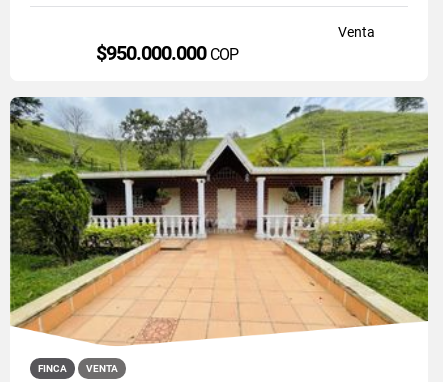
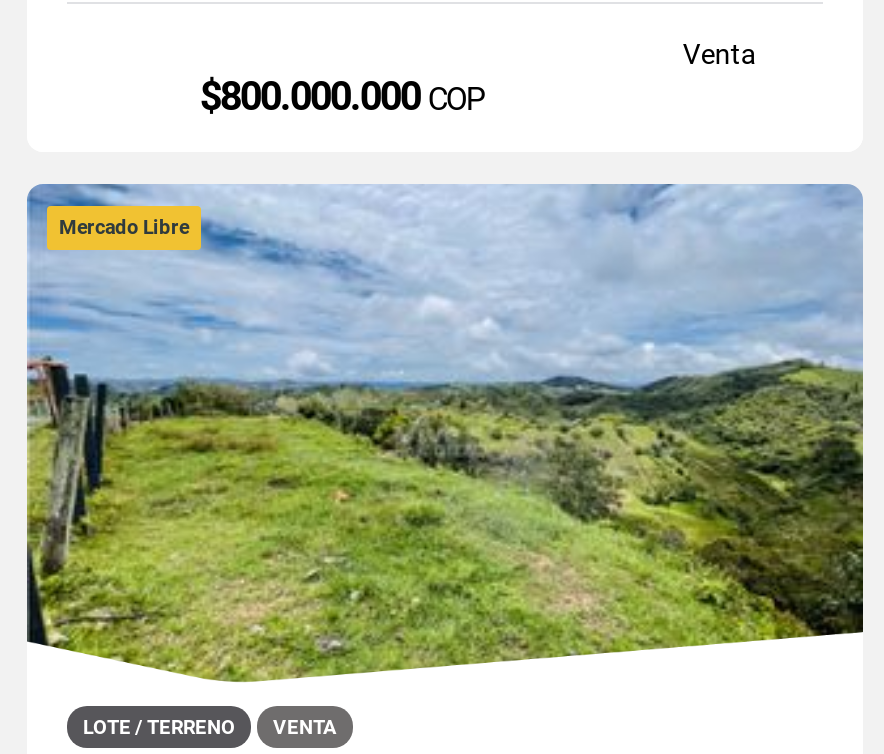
- $950.000.000COP
+ $800.000.000COP
+ Mercado Libre

- [image]
- FINCA
+ [image]
+ LOTE / TERRENO
